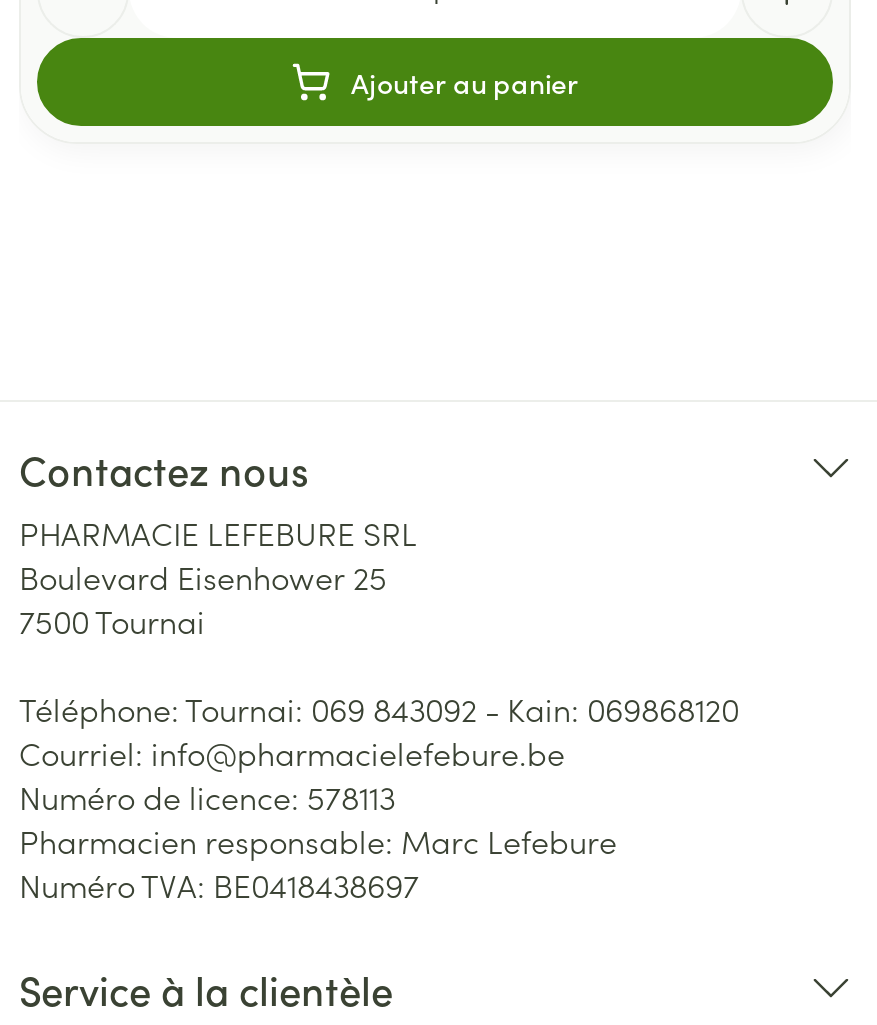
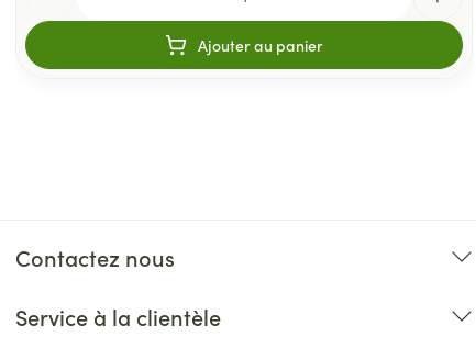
- PHARMACIE LEFEBURE SRL
- Boulevard Eisenhower 25
- 7500 Tournai
- Téléphone: Tournai: 069 843092 - Kain: 069868120
- Courriel: info@pharmacielefebure.be
- Numéro de licence: 578113
- Pharmacien responsable: Marc Lefebure
- Numéro TVA: BE0418438697
